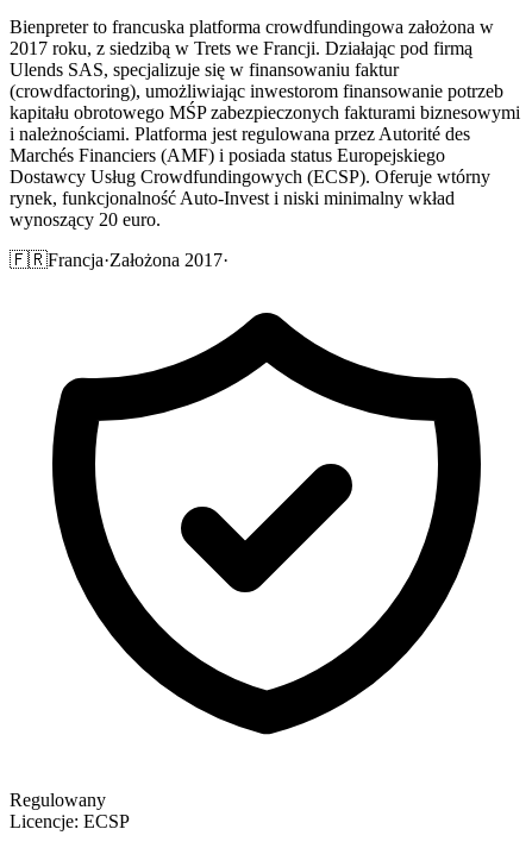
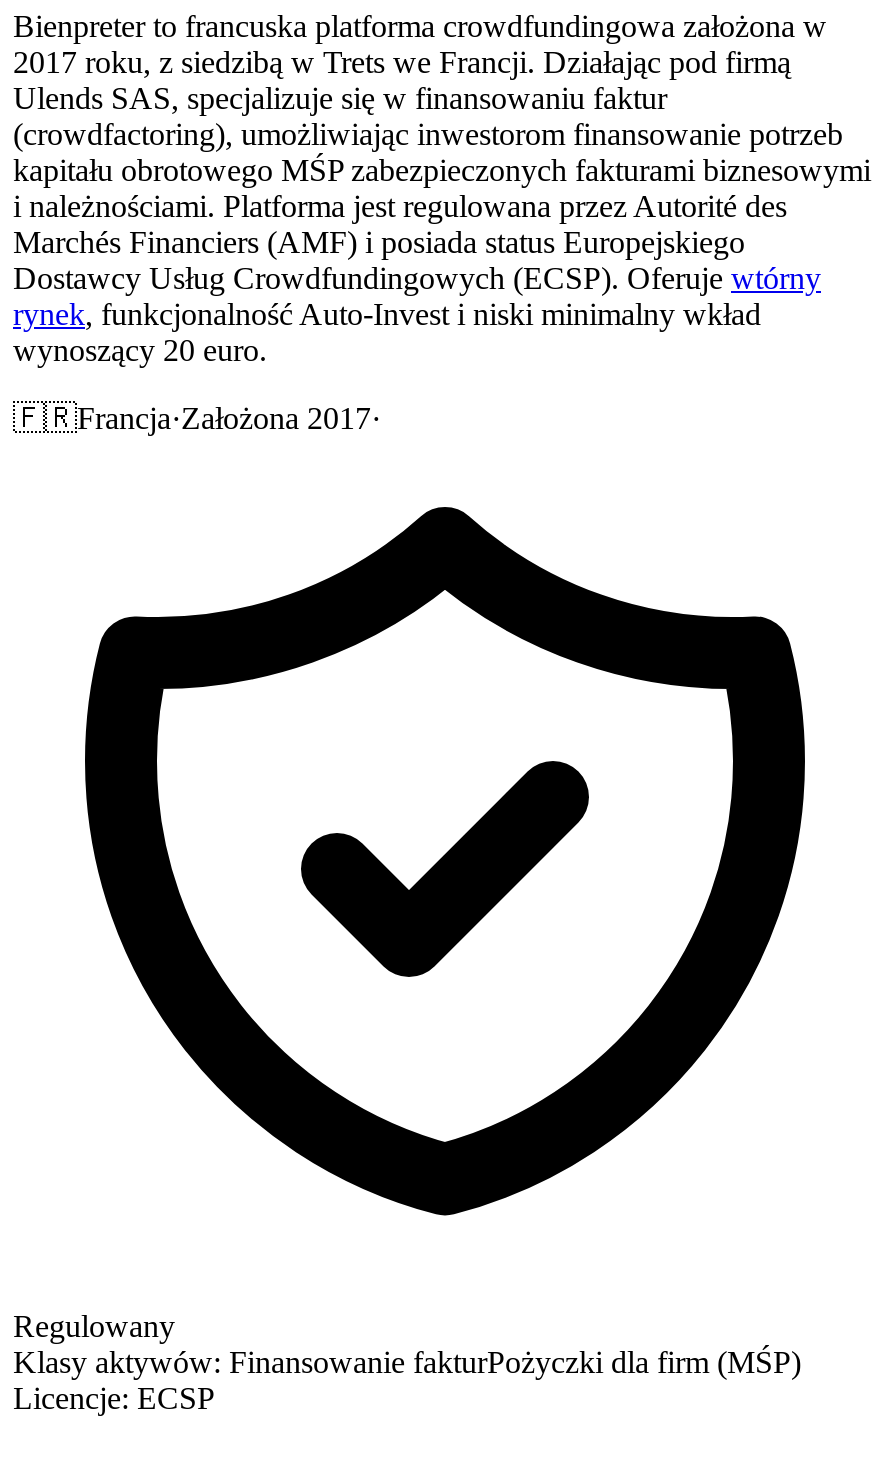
+ Klasy aktywów: Finansowanie fakturPożyczki dla firm (MŚP)
